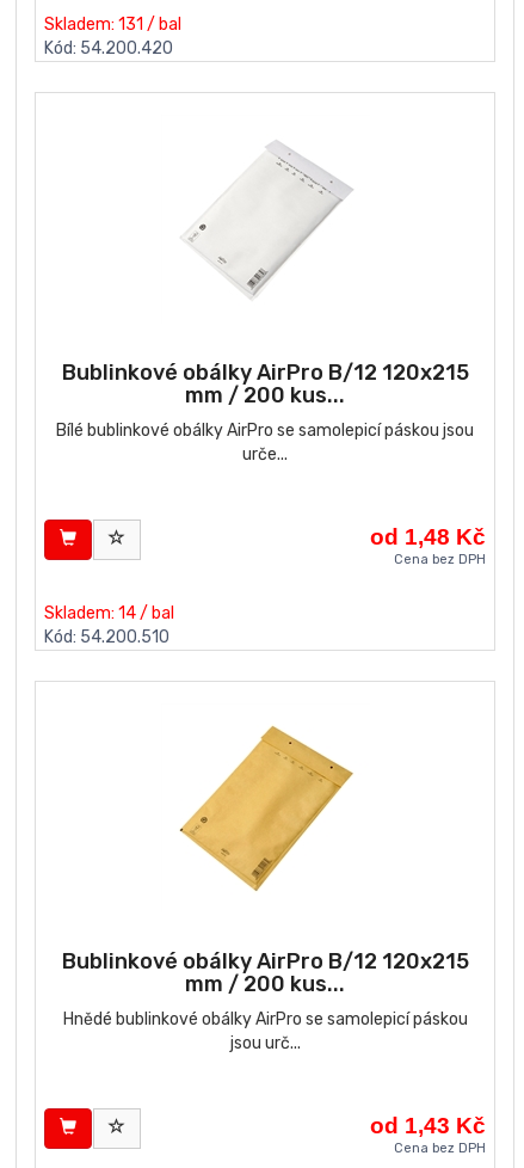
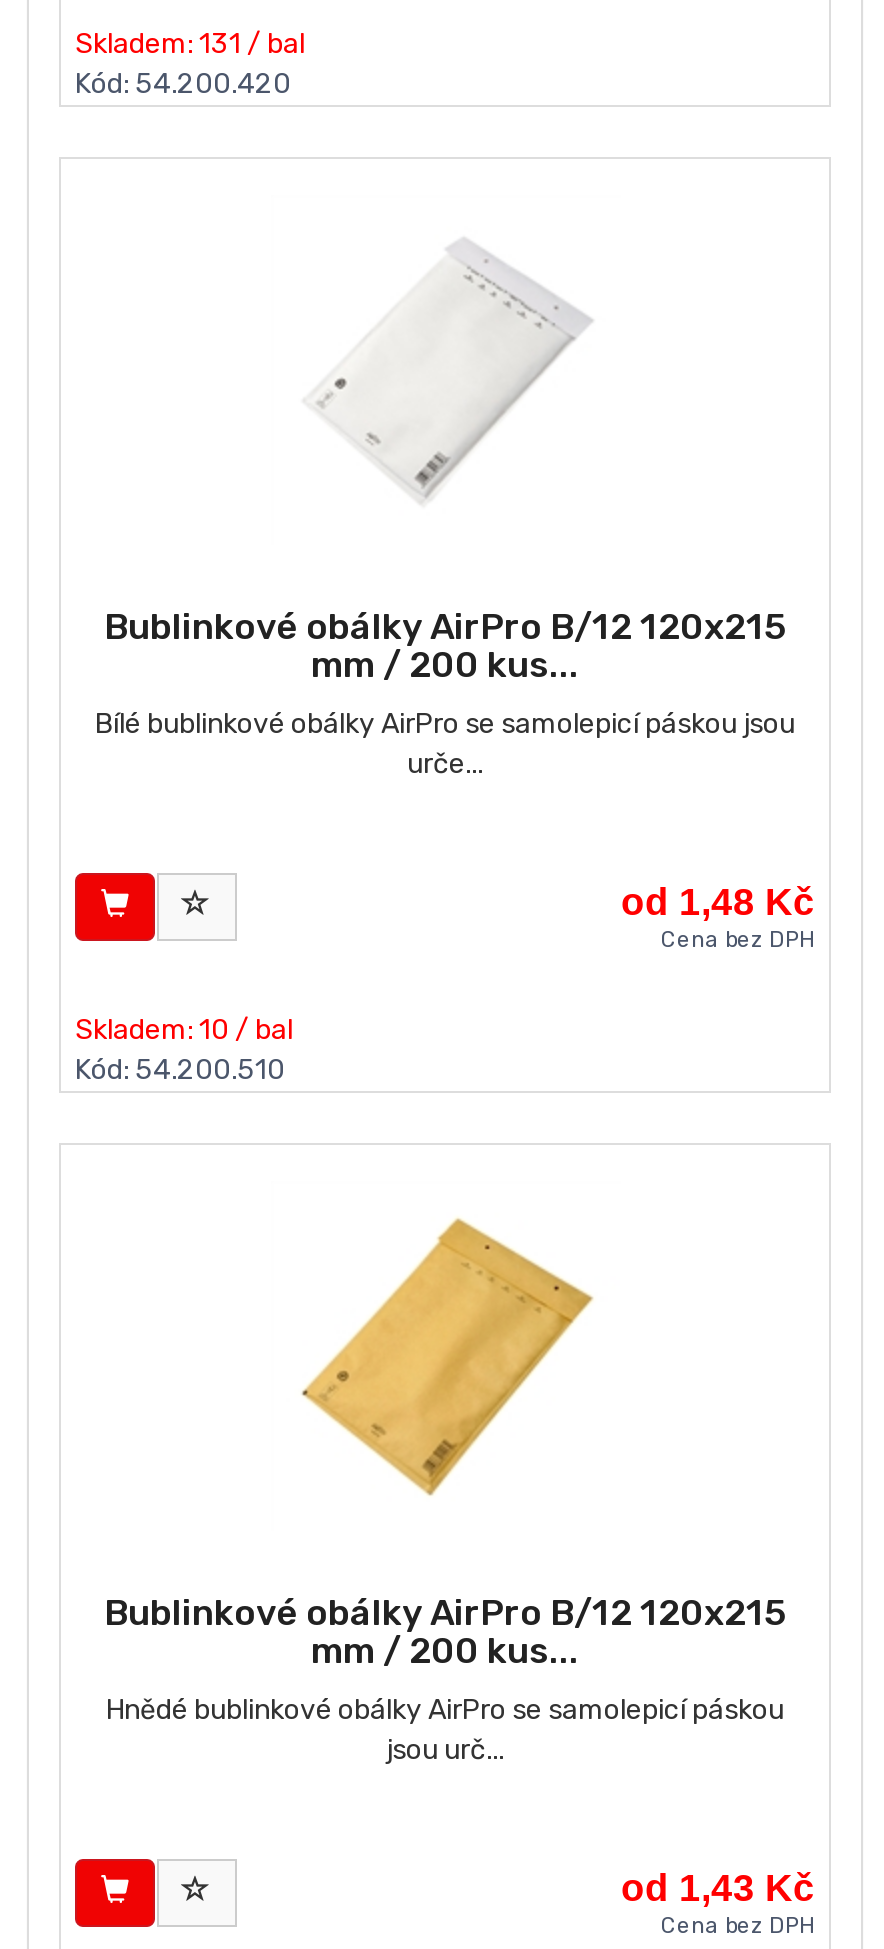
- Skladem: 14 / bal
+ Skladem: 10 / bal
